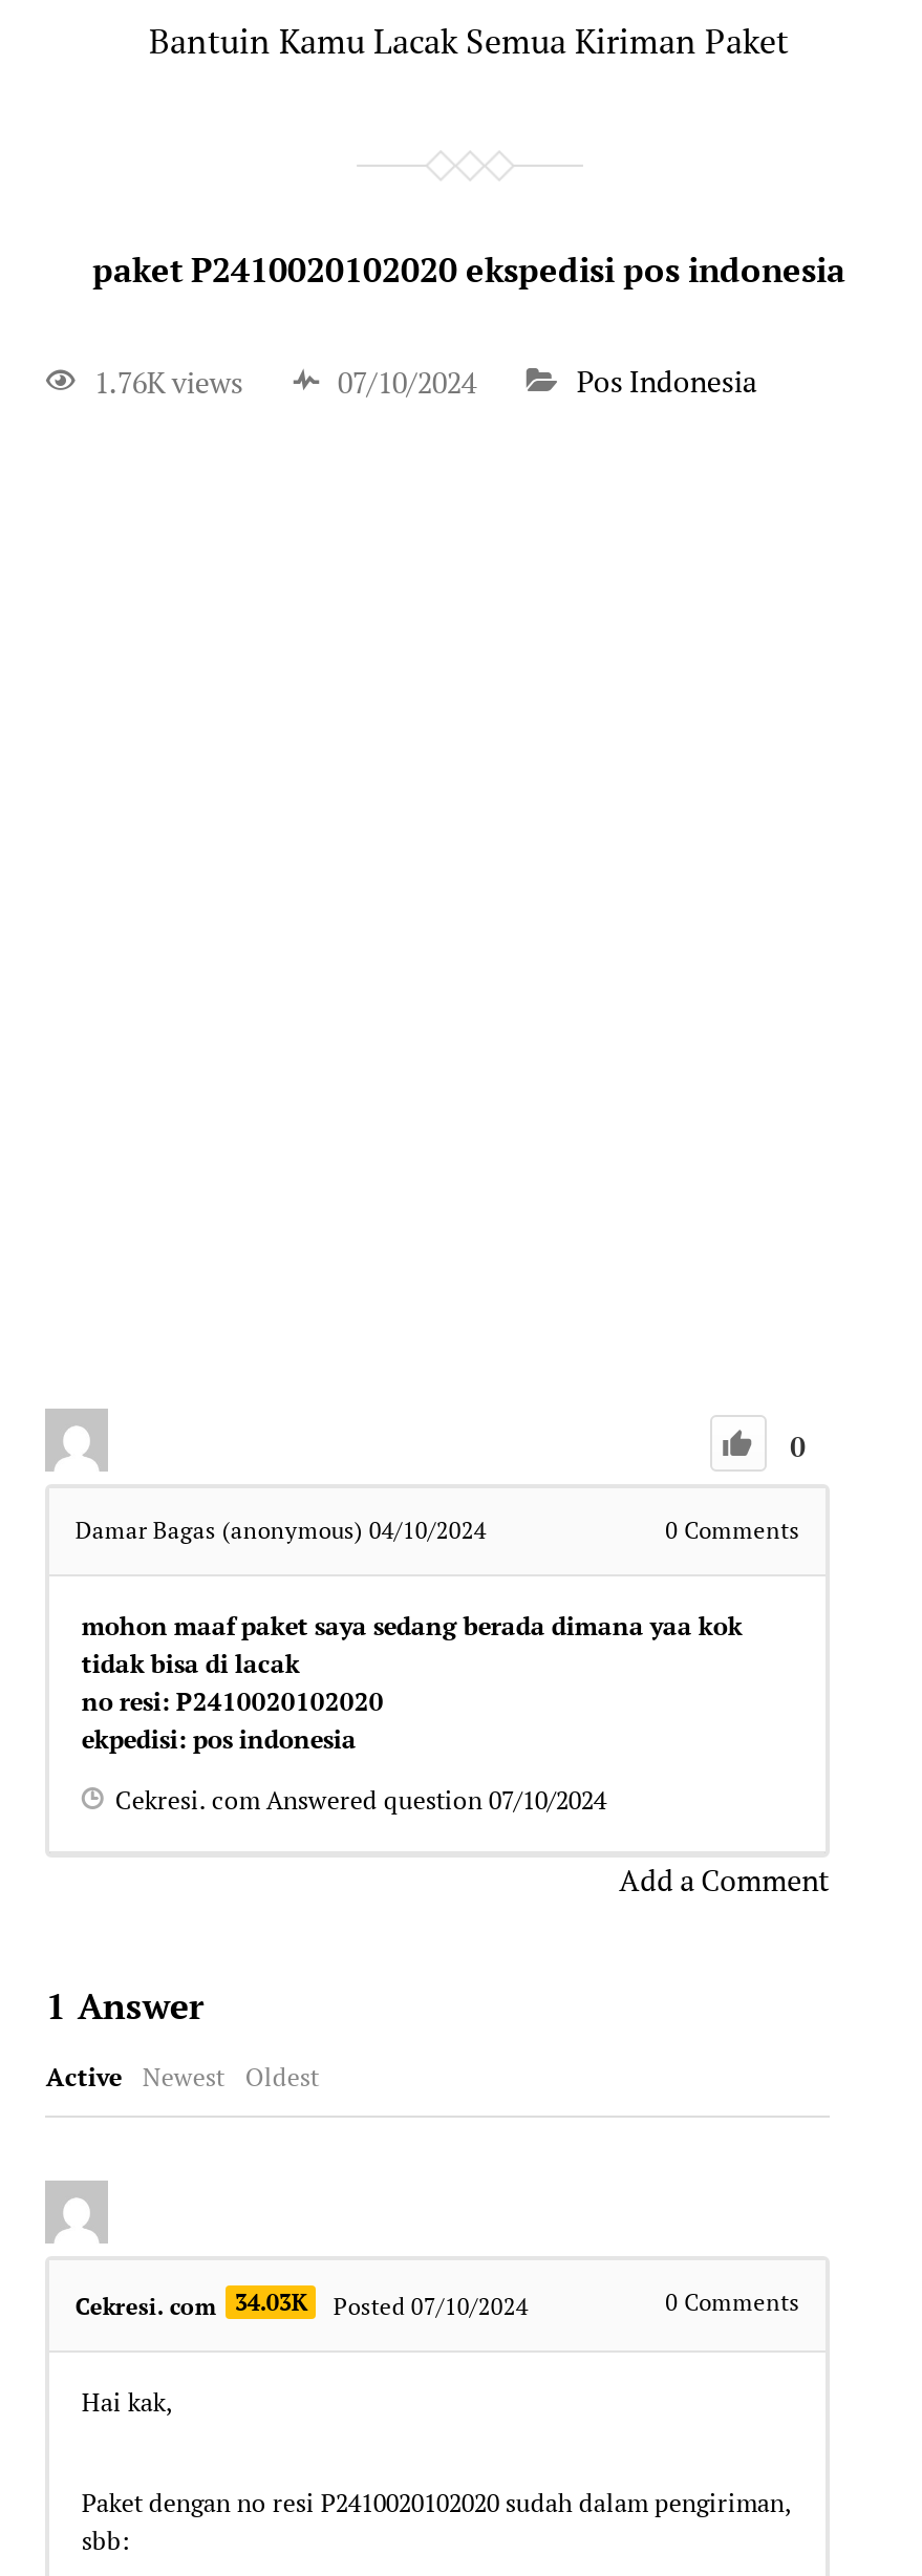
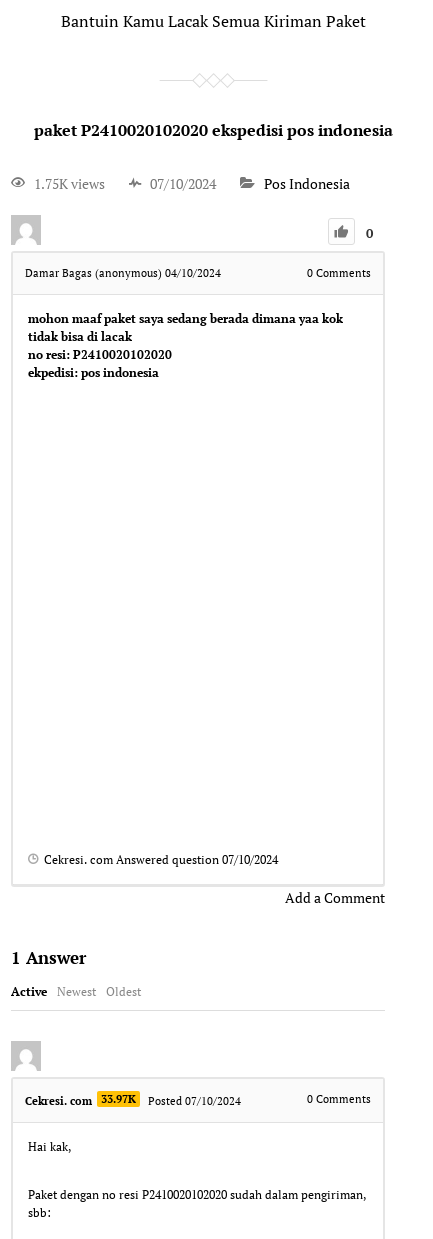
- 1.76K views
+ 1.75K views

moved up: 0 | Damar Bagas (anonymous) 04/10/2024 | 0 Comments | mohon maaf paket saya sedang berada dimana yaa kok | tidak bisa di lacak | no resi: P2410020102020 | ekpedisi: pos indonesia

- Cekresi. com 34.03K Posted 07/10/2024
+ Cekresi. com 33.97K Posted 07/10/2024
